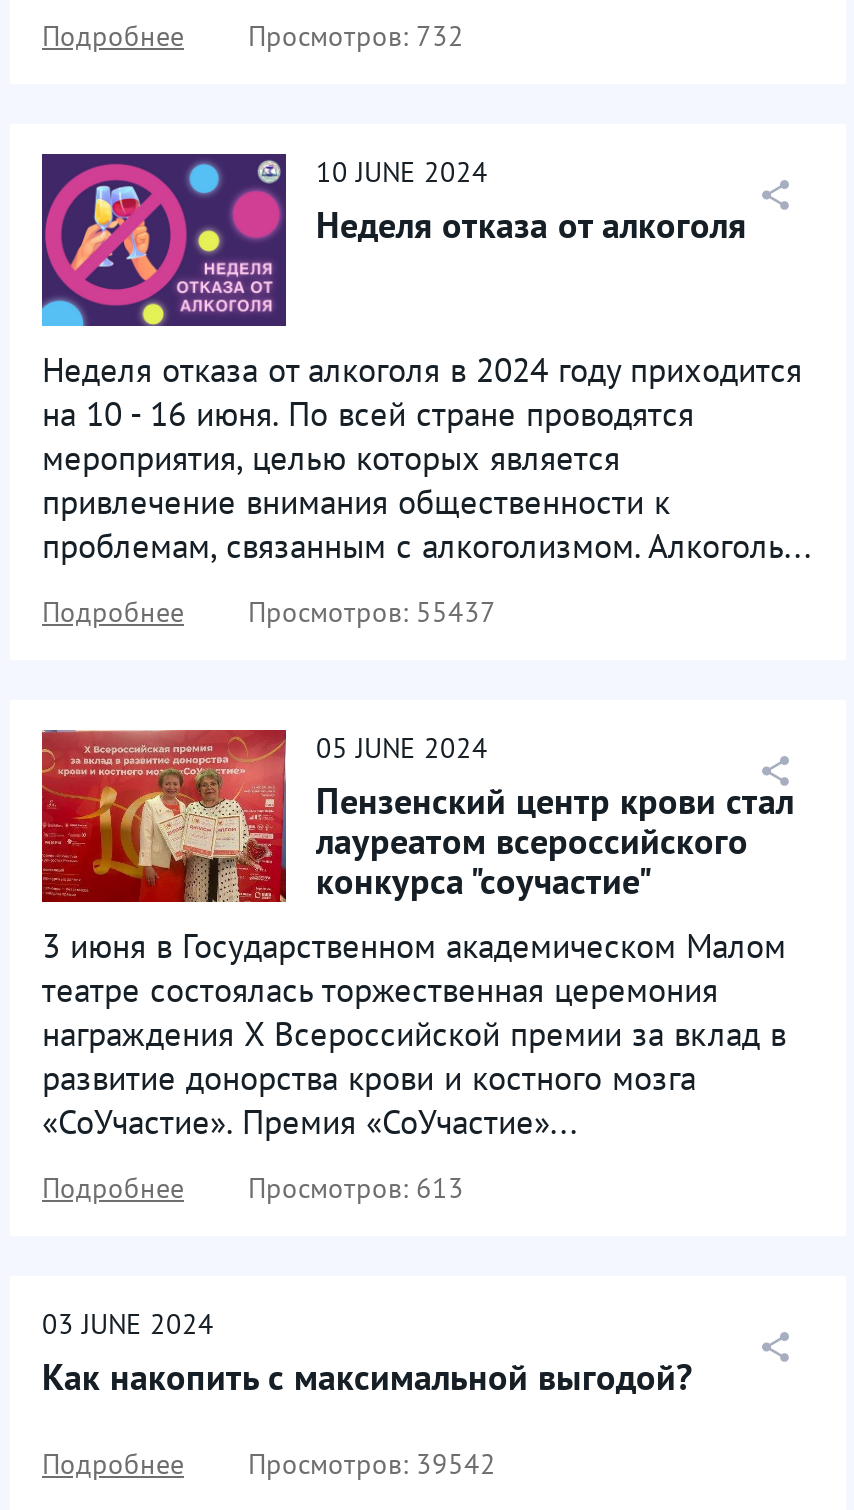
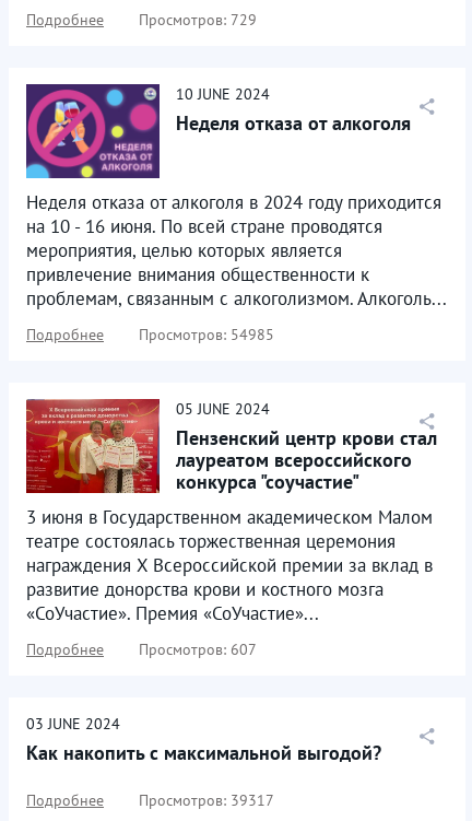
- Подробнее Просмотров: 732
+ Подробнее Просмотров: 729

- Подробнее Просмотров: 55437
+ Подробнее Просмотров: 54985

- Подробнее Просмотров: 613
+ Подробнее Просмотров: 607

- Подробнее Просмотров: 39542
+ Подробнее Просмотров: 39317
